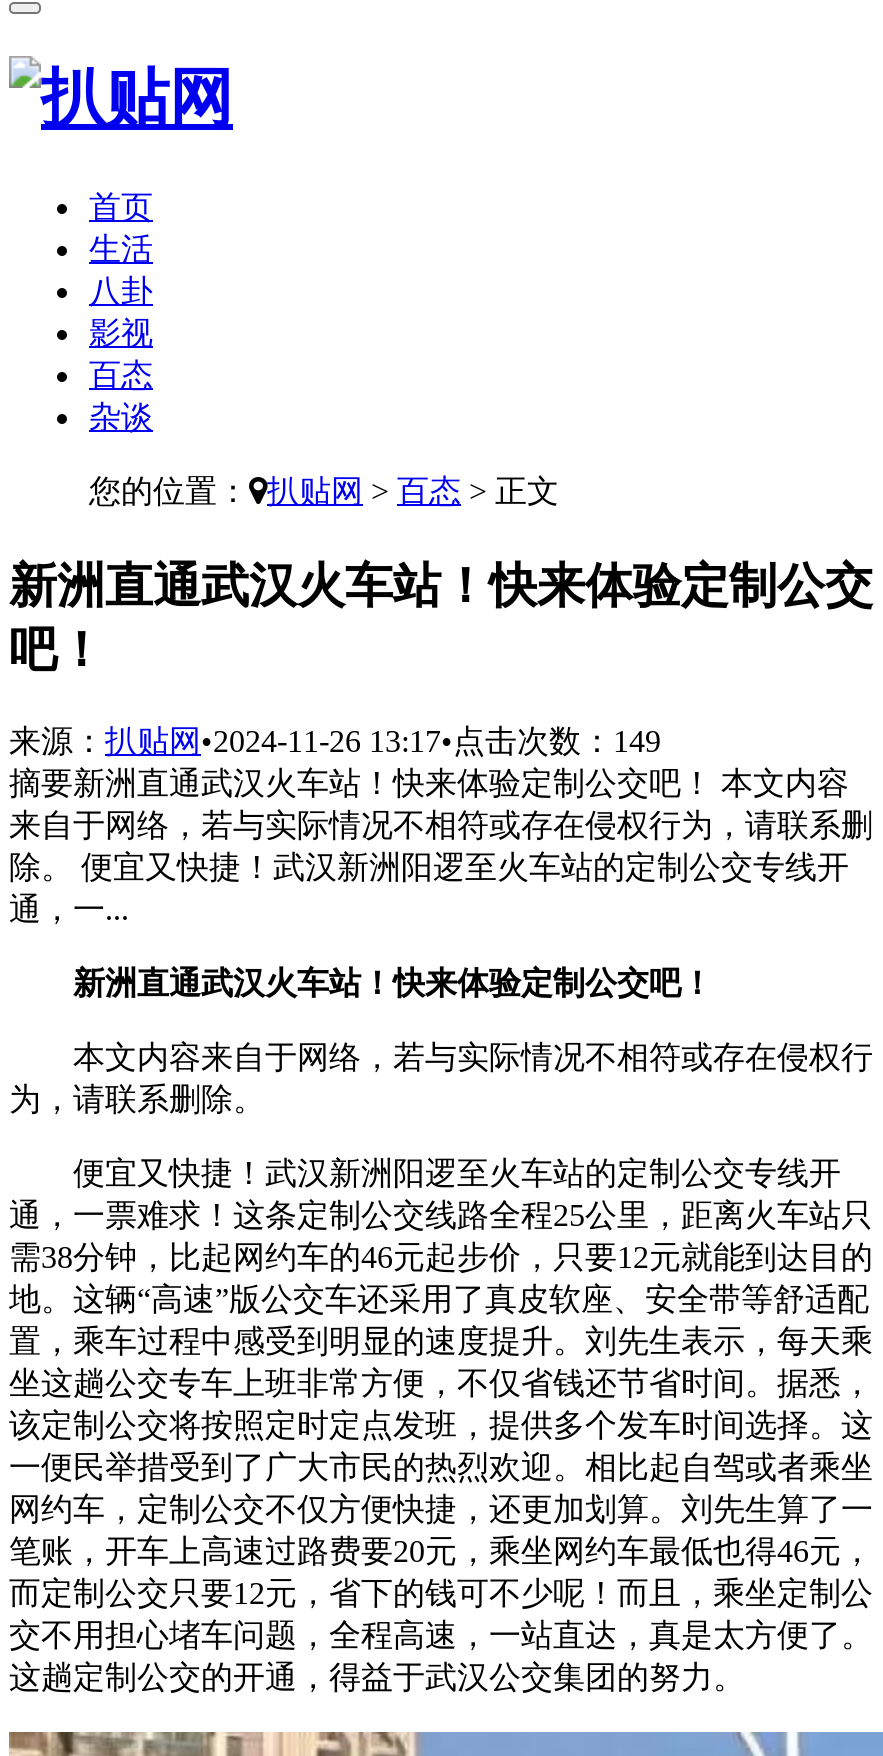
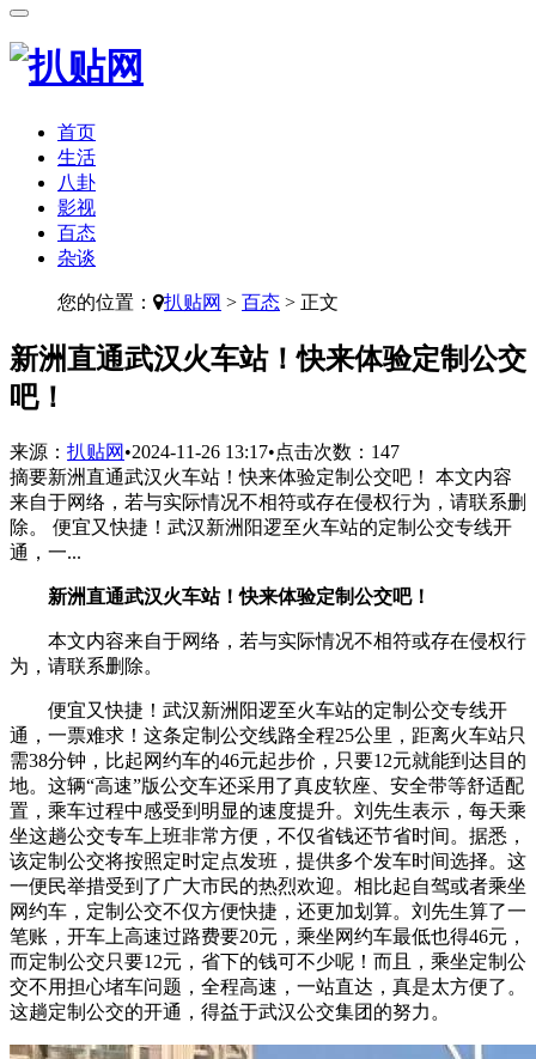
- 来源：扒贴网•2024-11-26 13:17•点击次数：149
+ 来源：扒贴网•2024-11-26 13:17•点击次数：147
